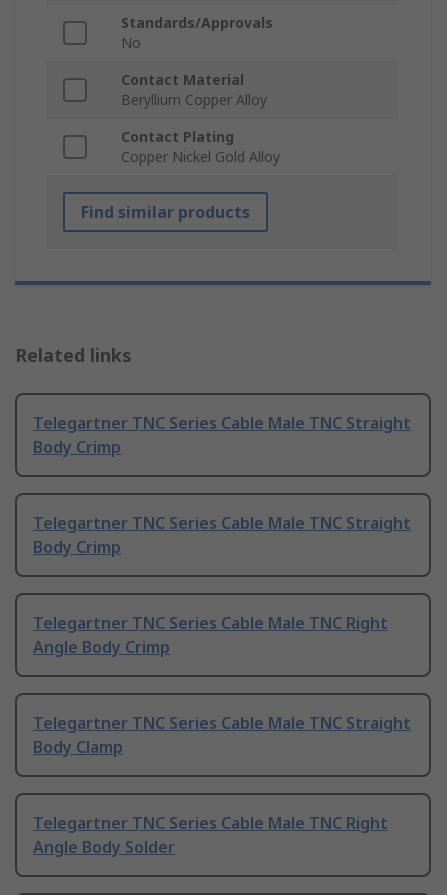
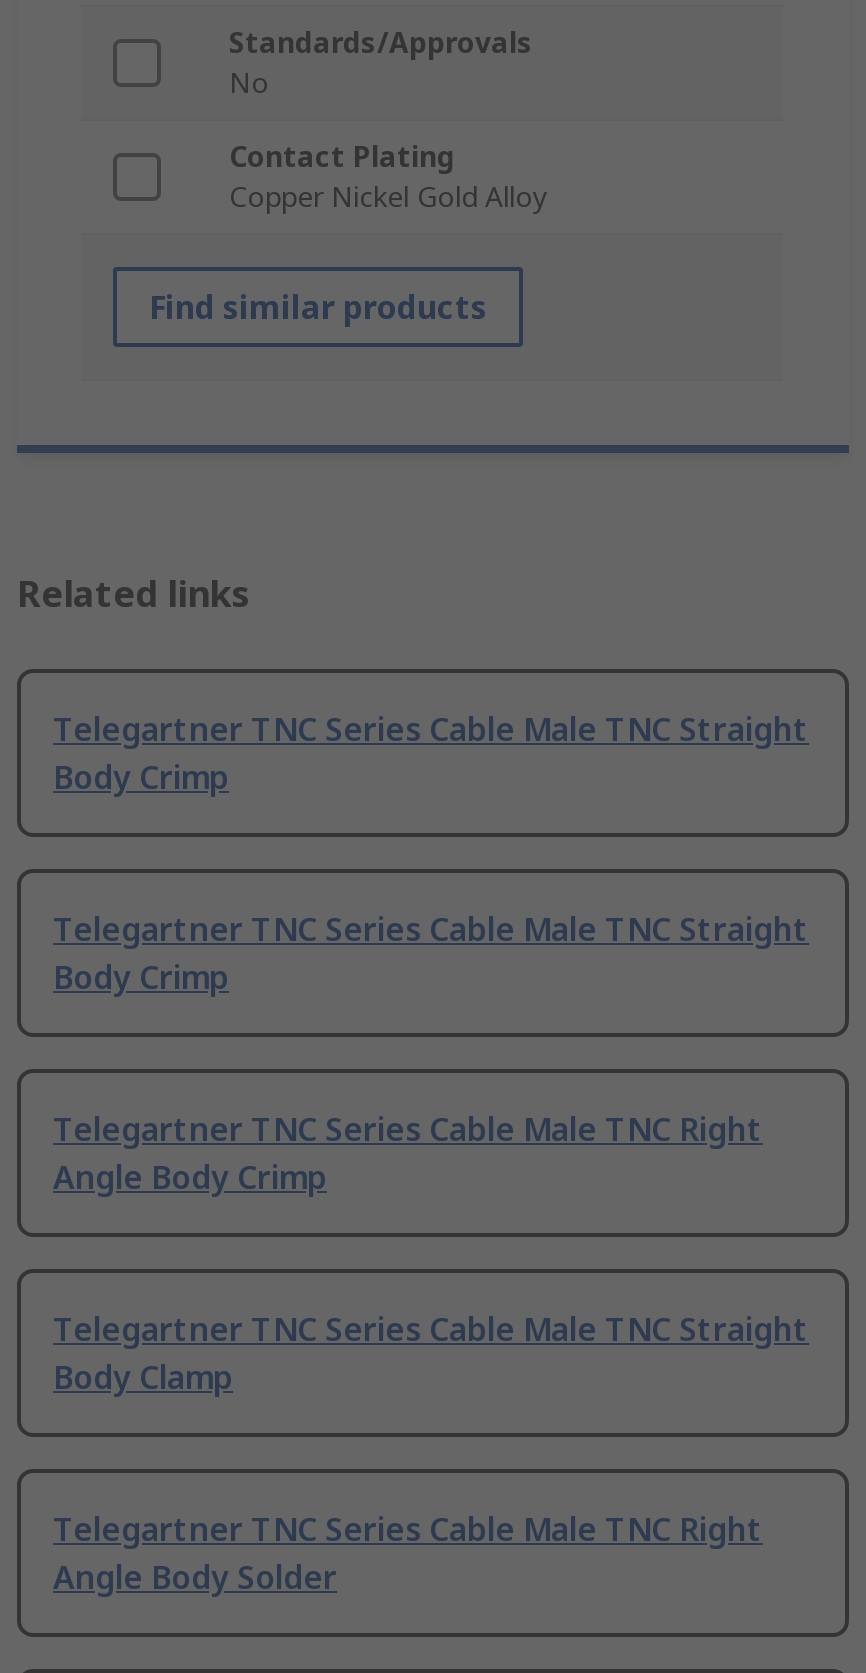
- Contact Material
- Beryllium Copper Alloy
